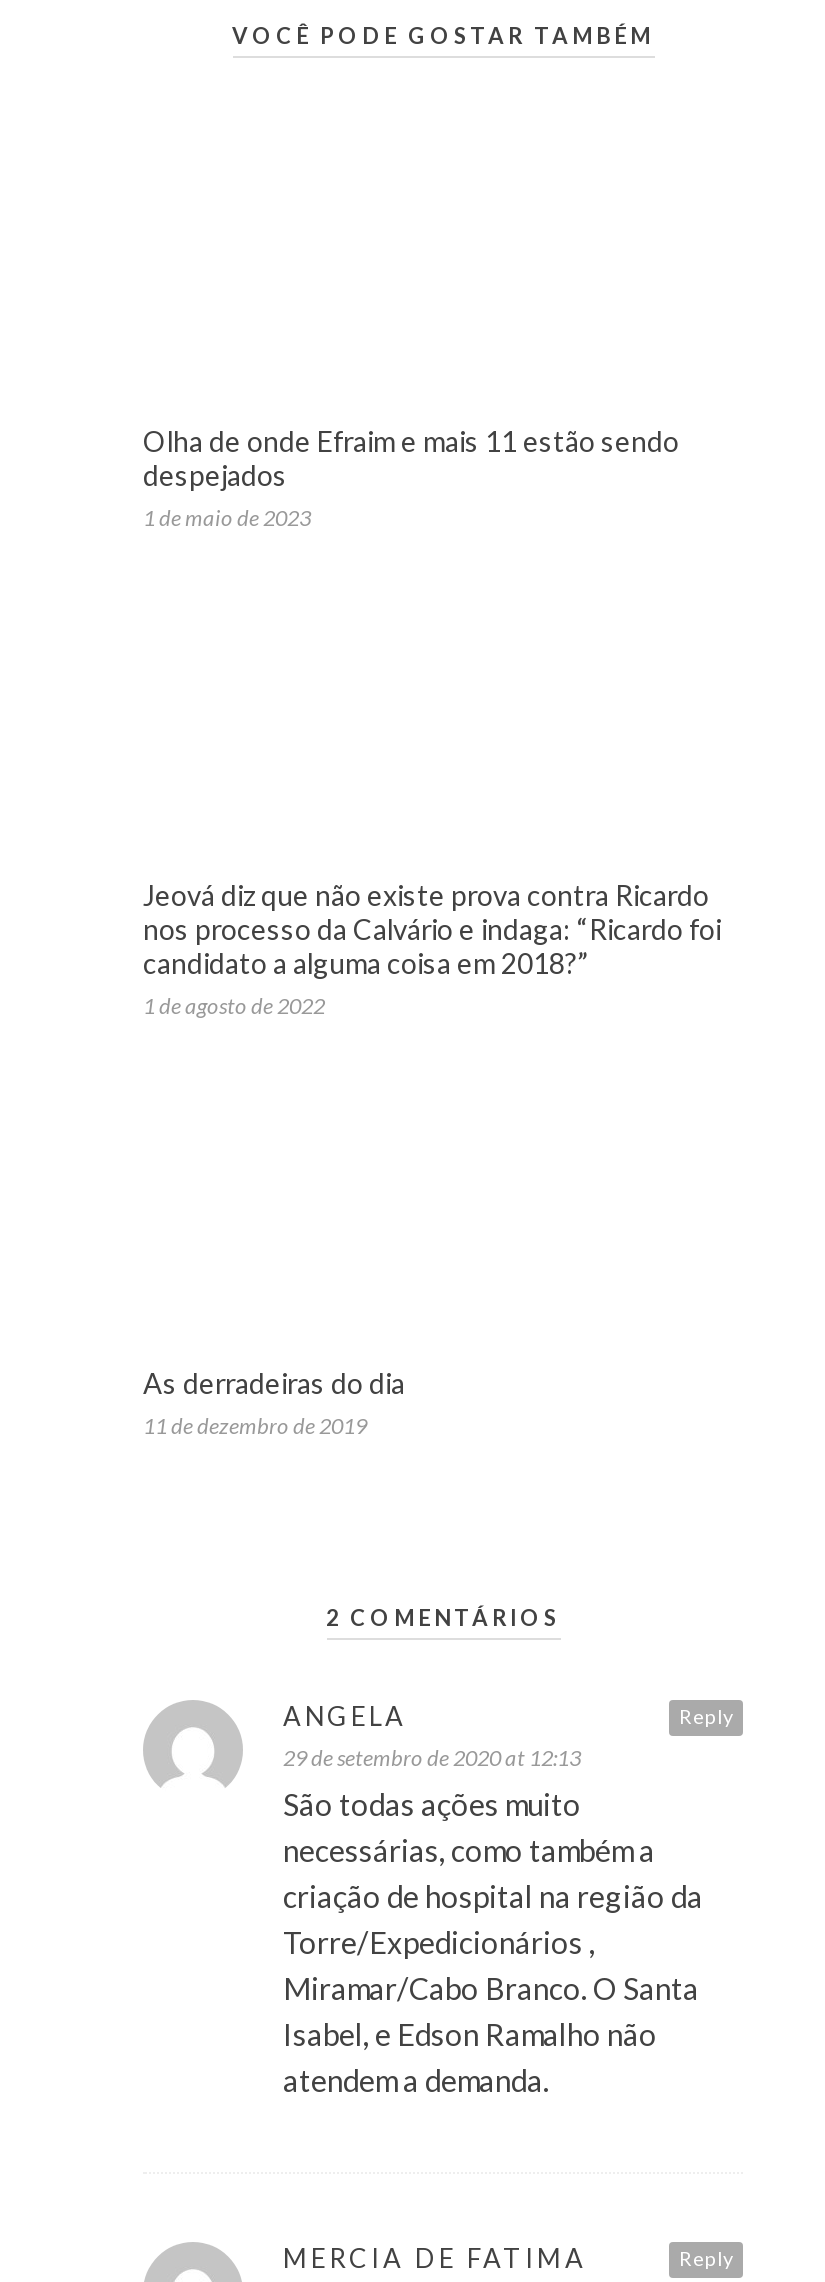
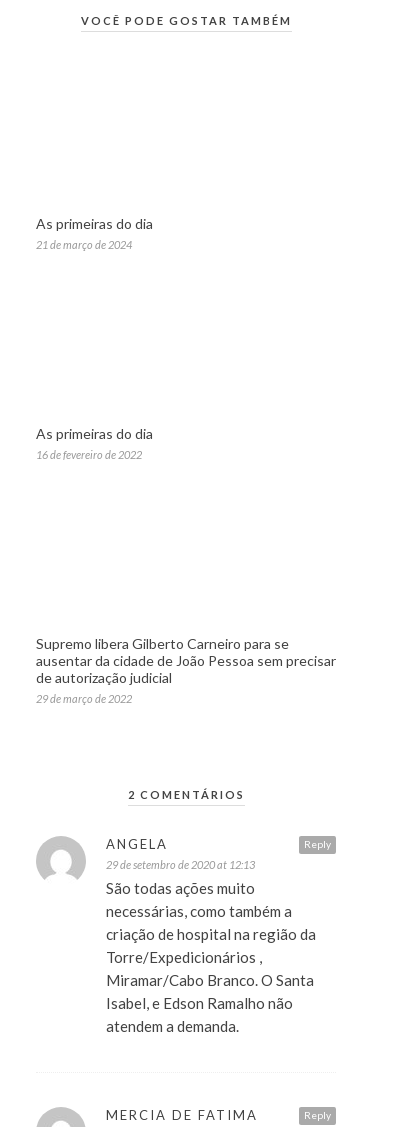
- Olha de onde Efraim e mais 11 estão sendo
- despejados
- 1 de maio de 2023
+ As primeiras do dia
+ 21 de março de 2024

- Jeová diz que não existe prova contra Ricardo
- nos processo da Calvário e indaga: “Ricardo foi
- candidato a alguma coisa em 2018?”
- 1 de agosto de 2022
+ As primeiras do dia
+ 16 de fevereiro de 2022

- As derradeiras do dia
- 11 de dezembro de 2019
+ Supremo libera Gilberto Carneiro para se
+ ausentar da cidade de João Pessoa sem precisar
+ de autorização judicial
+ 29 de março de 2022
